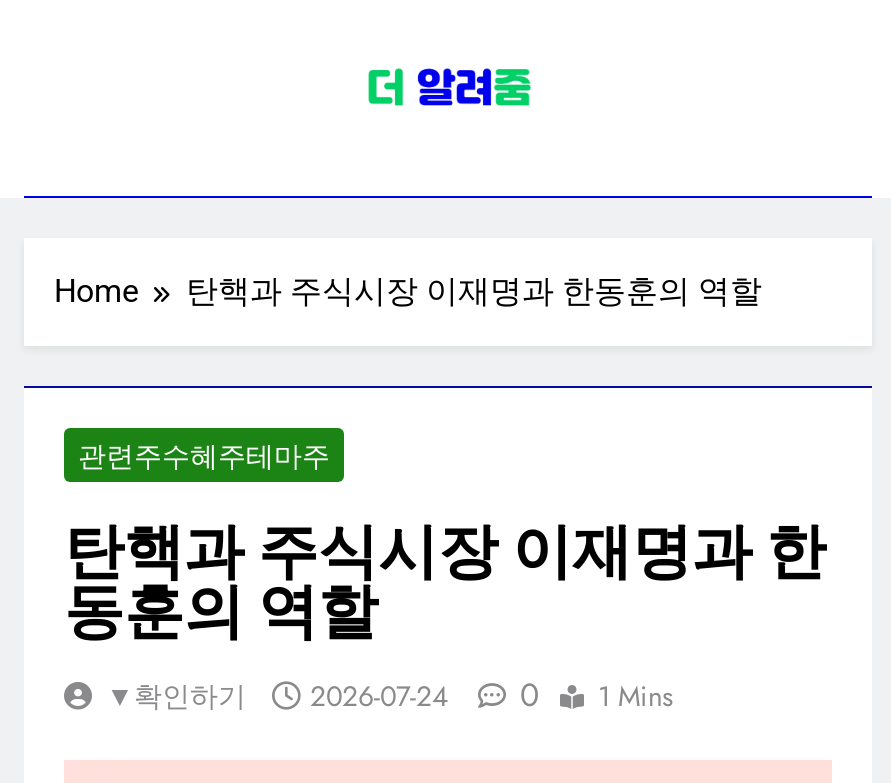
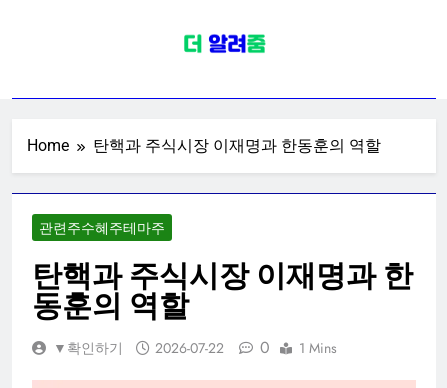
- 2026-07-24
+ 2026-07-22
